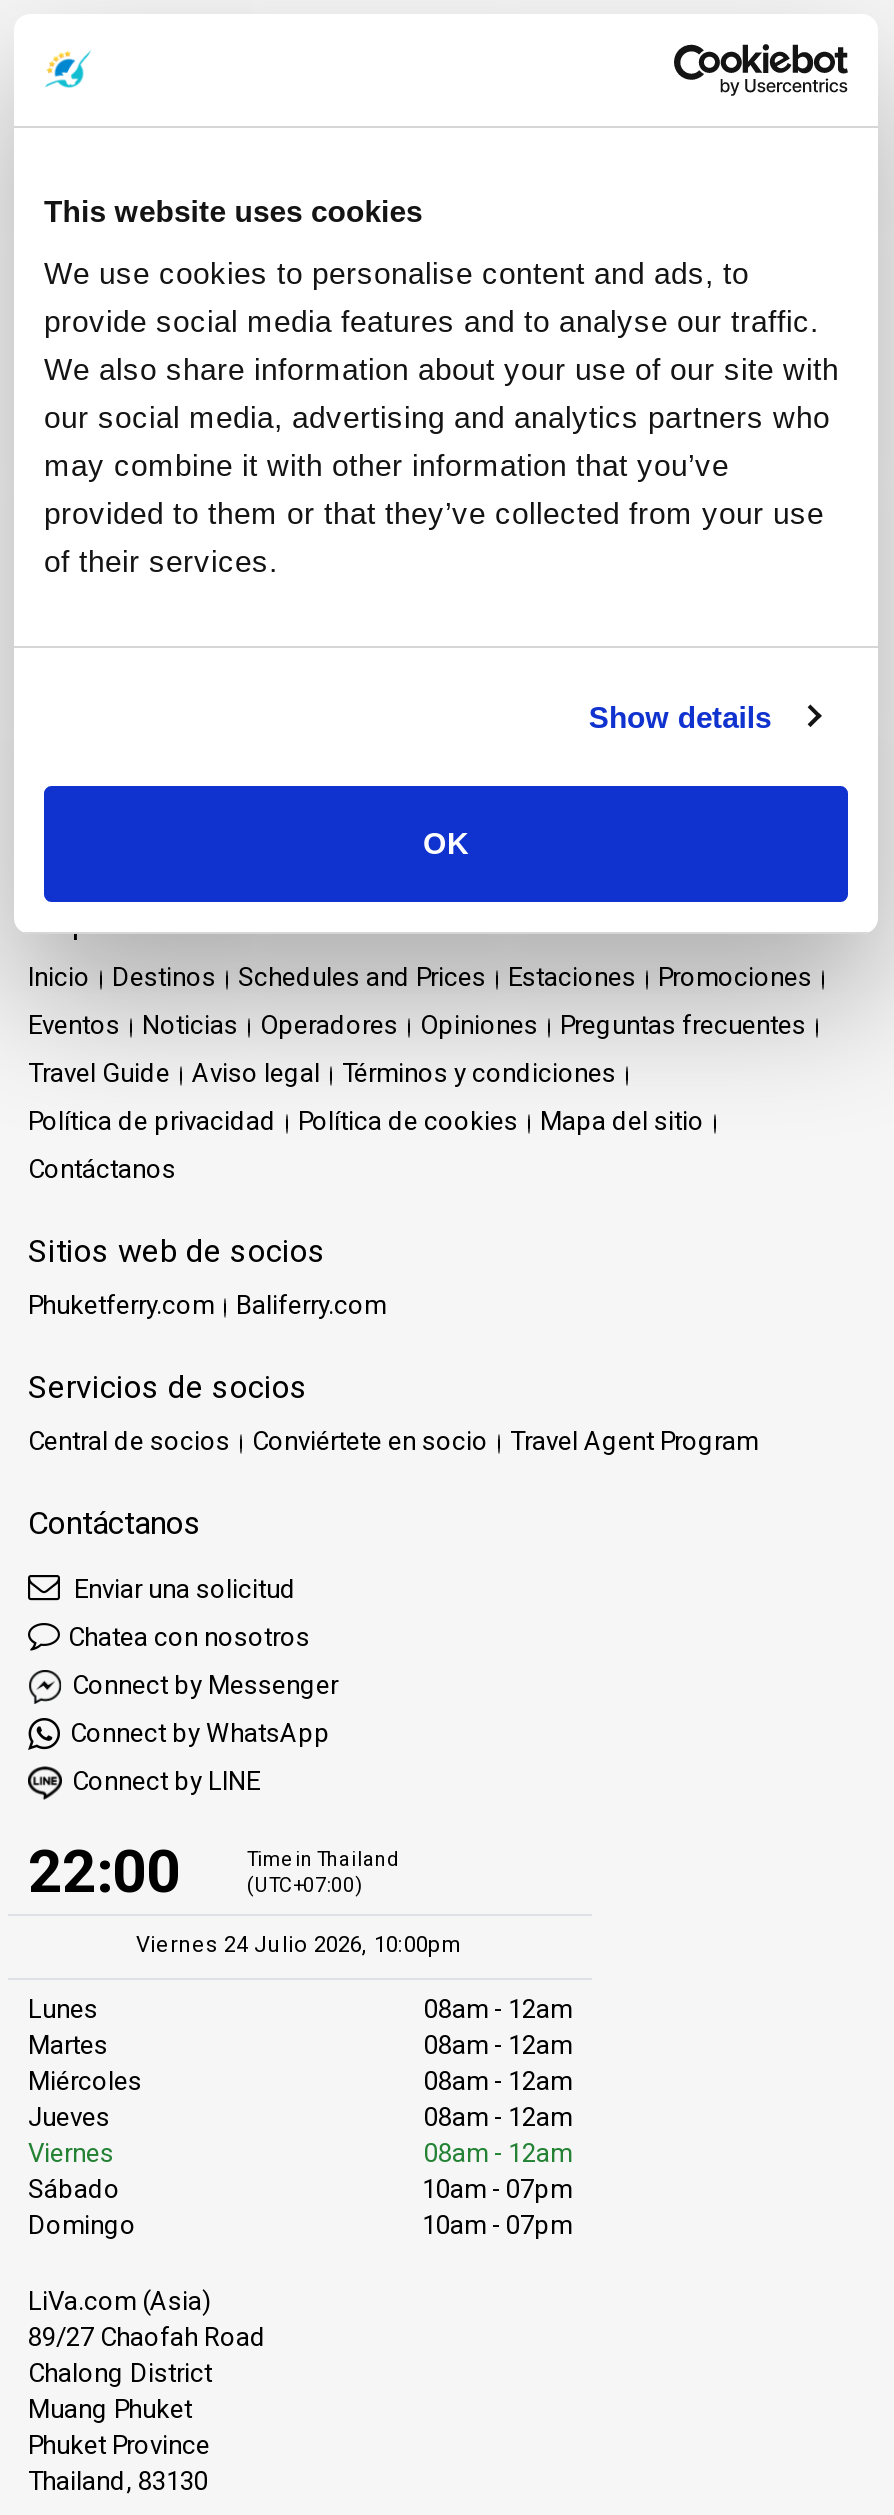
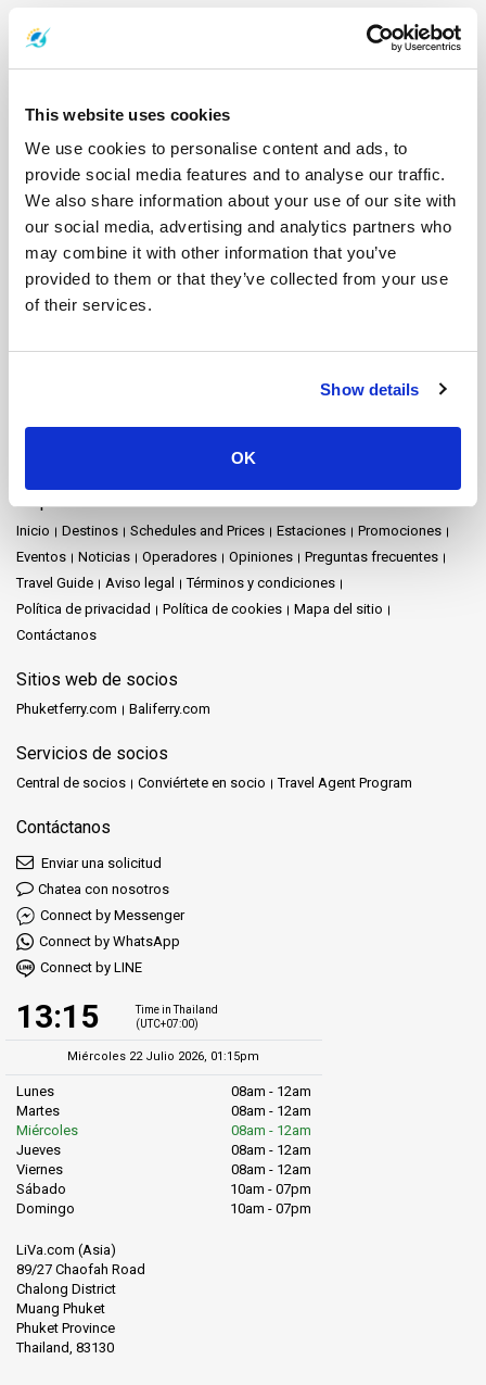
- 22:00
+ 13:15

- Viernes 24 Julio 2026, 10:00pm
+ Miércoles 22 Julio 2026, 01:15pm
